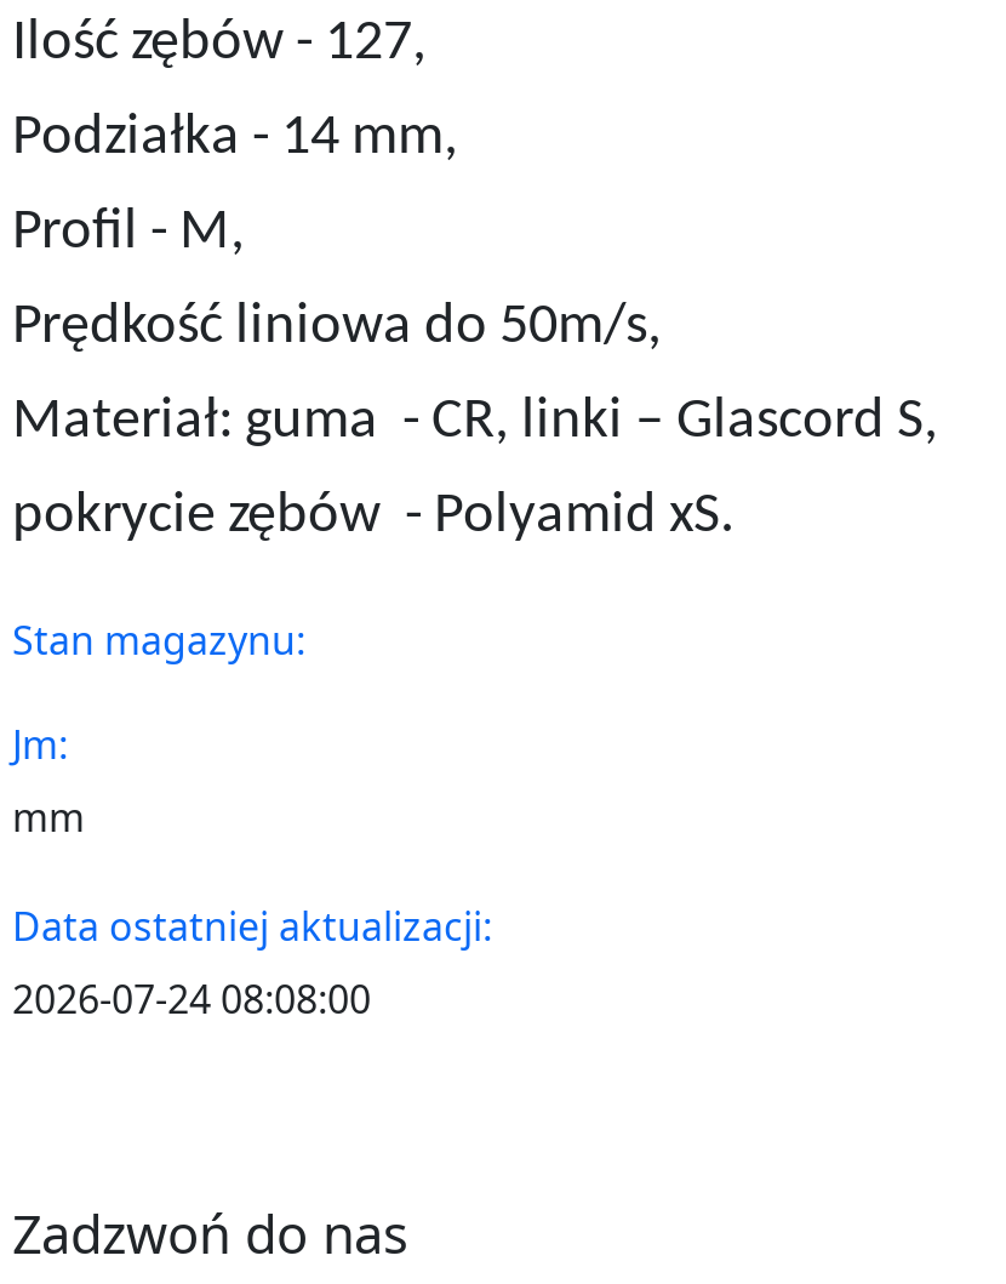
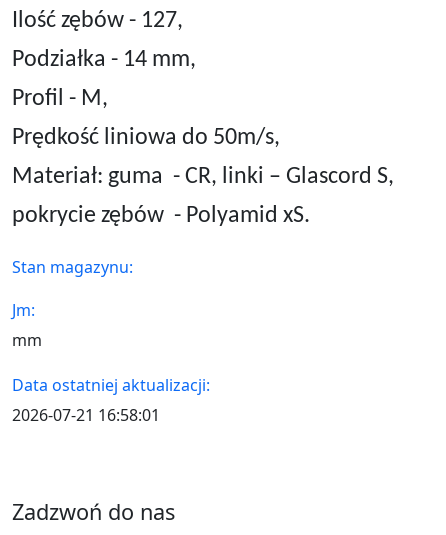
- 2026-07-24 08:08:00
+ 2026-07-21 16:58:01
